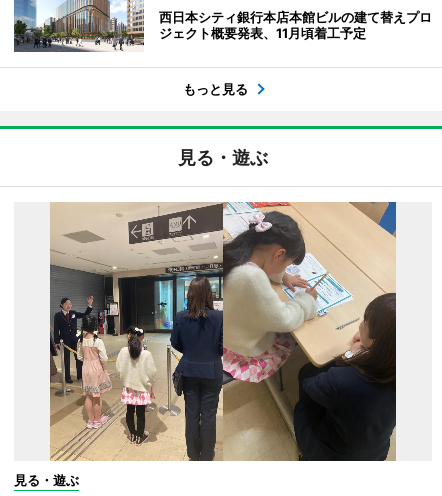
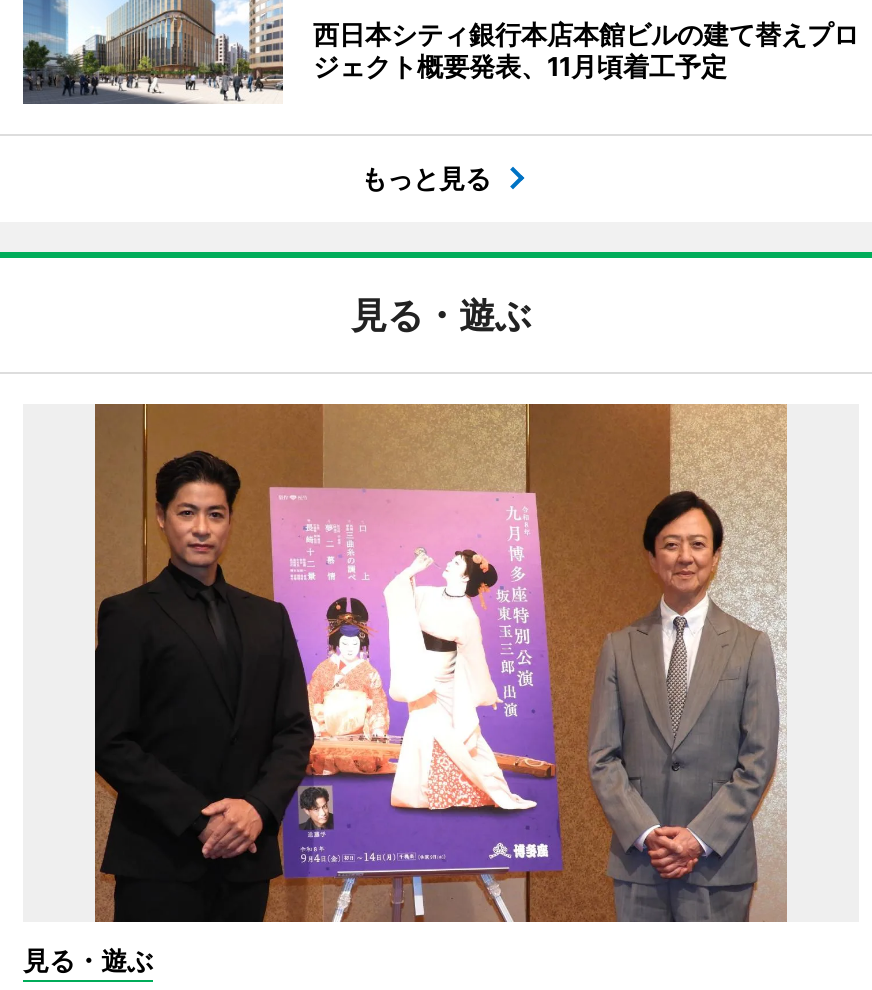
- [image]
+ [image]
